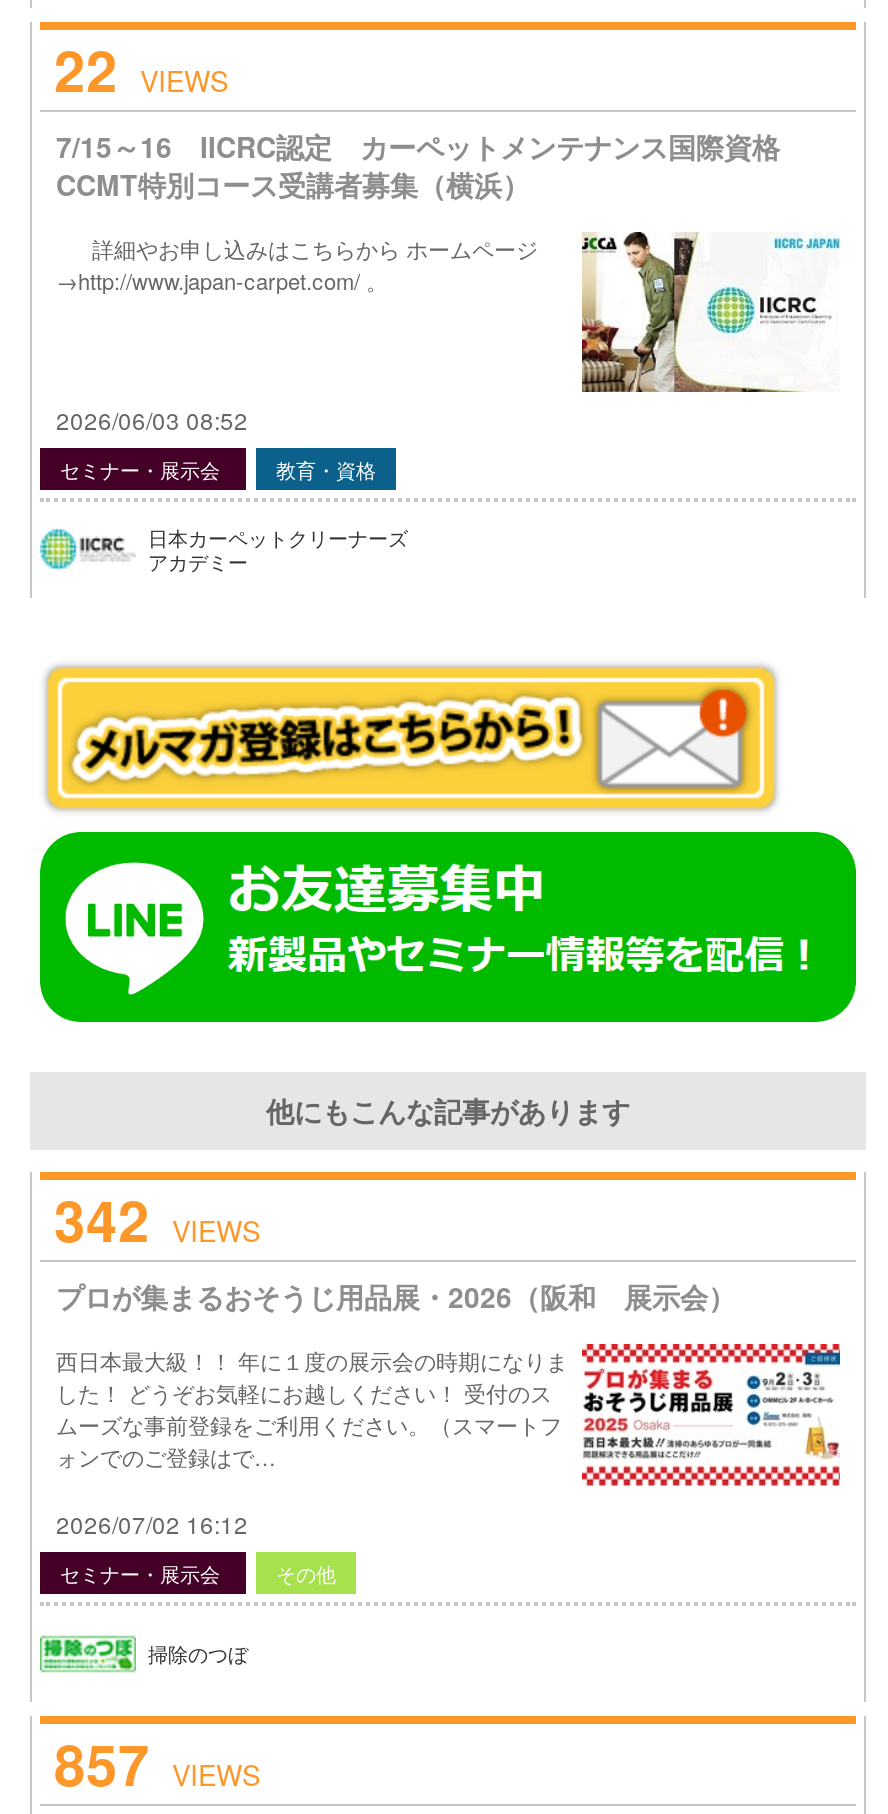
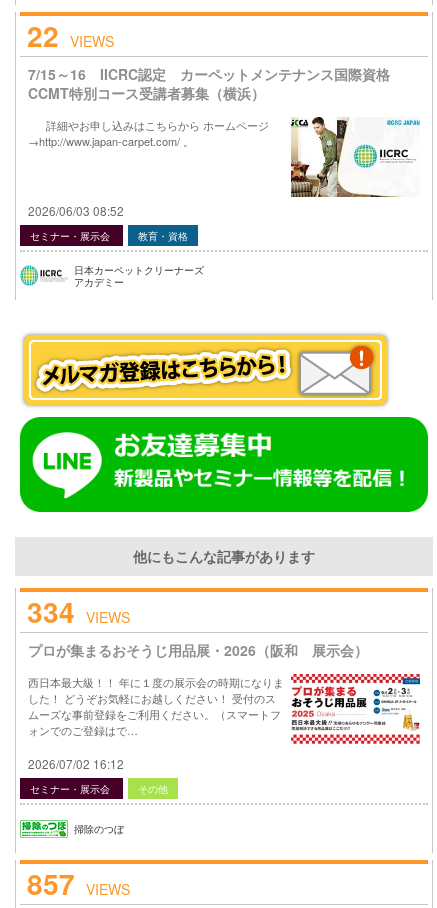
- 342 VIEWS
+ 334 VIEWS
